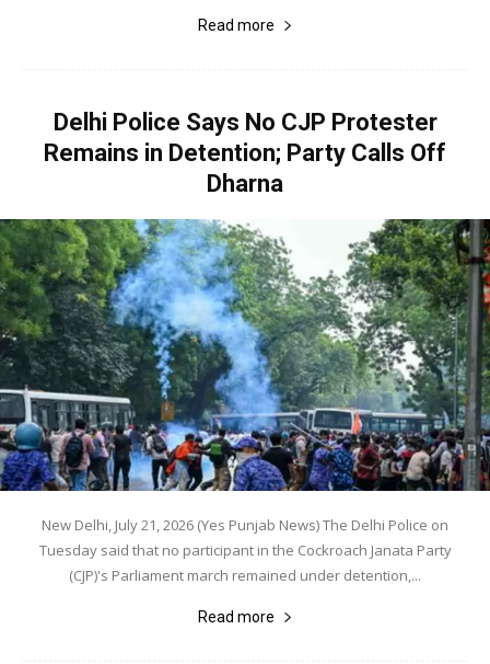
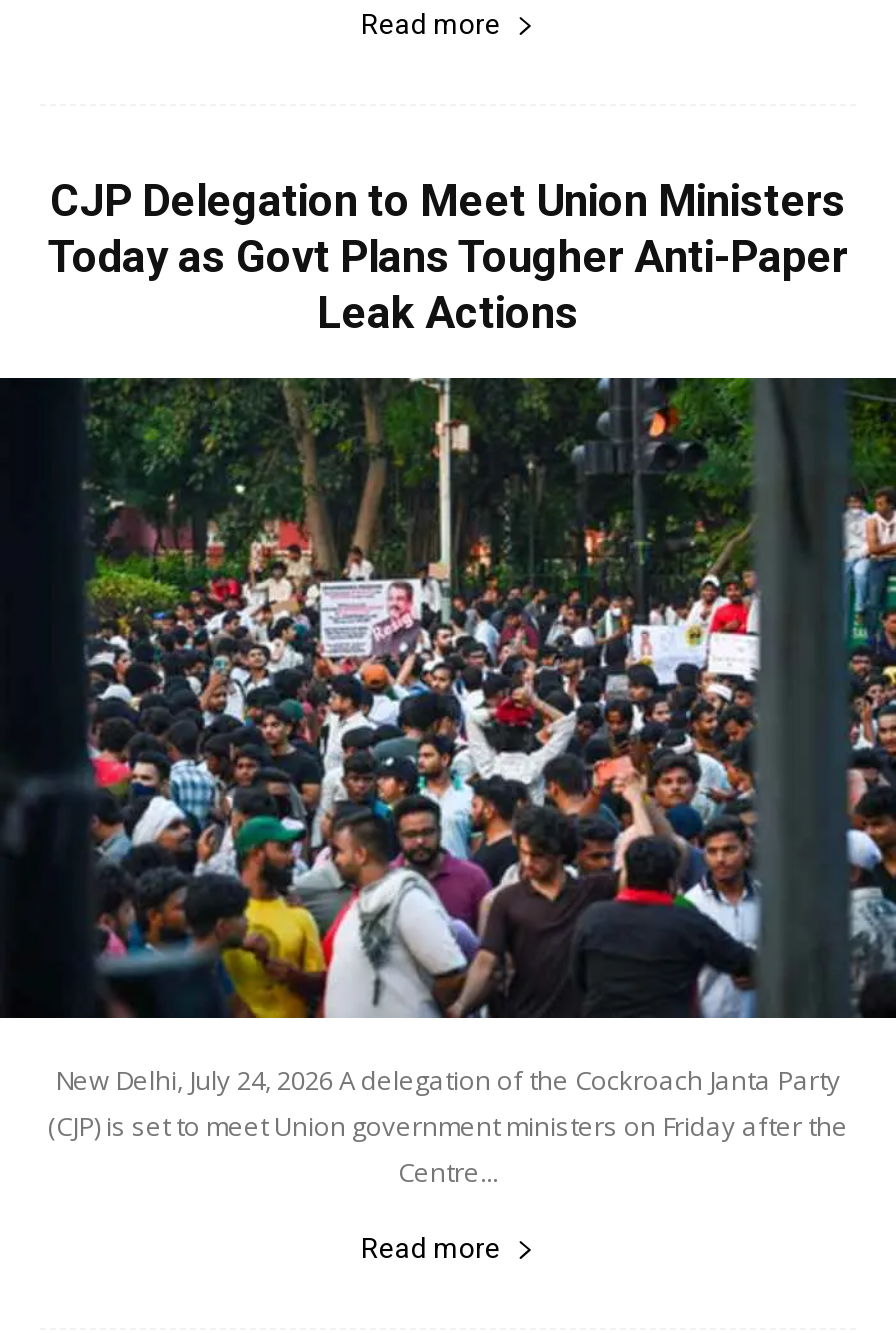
- Delhi Police Says No CJP Protester
- Remains in Detention; Party Calls Off
- Dharna
+ CJP Delegation to Meet Union Ministers
+ Today as Govt Plans Tougher Anti-Paper
+ Leak Actions

- [image]
- New Delhi, July 21, 2026 (Yes Punjab News) The Delhi Police on
- Tuesday said that no participant in the Cockroach Janata Party
- (CJP)'s Parliament march remained under detention,...
+ [image]
+ New Delhi, July 24, 2026 A delegation of the Cockroach Janta Party
+ (CJP) is set to meet Union government ministers on Friday after the
+ Centre...
